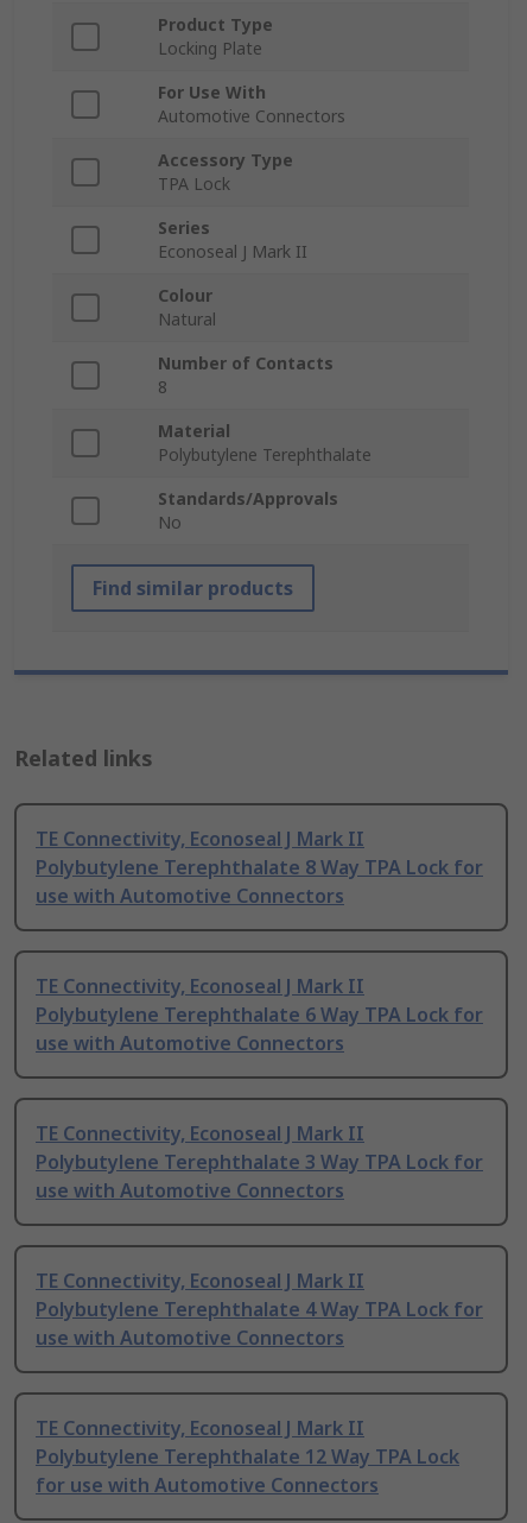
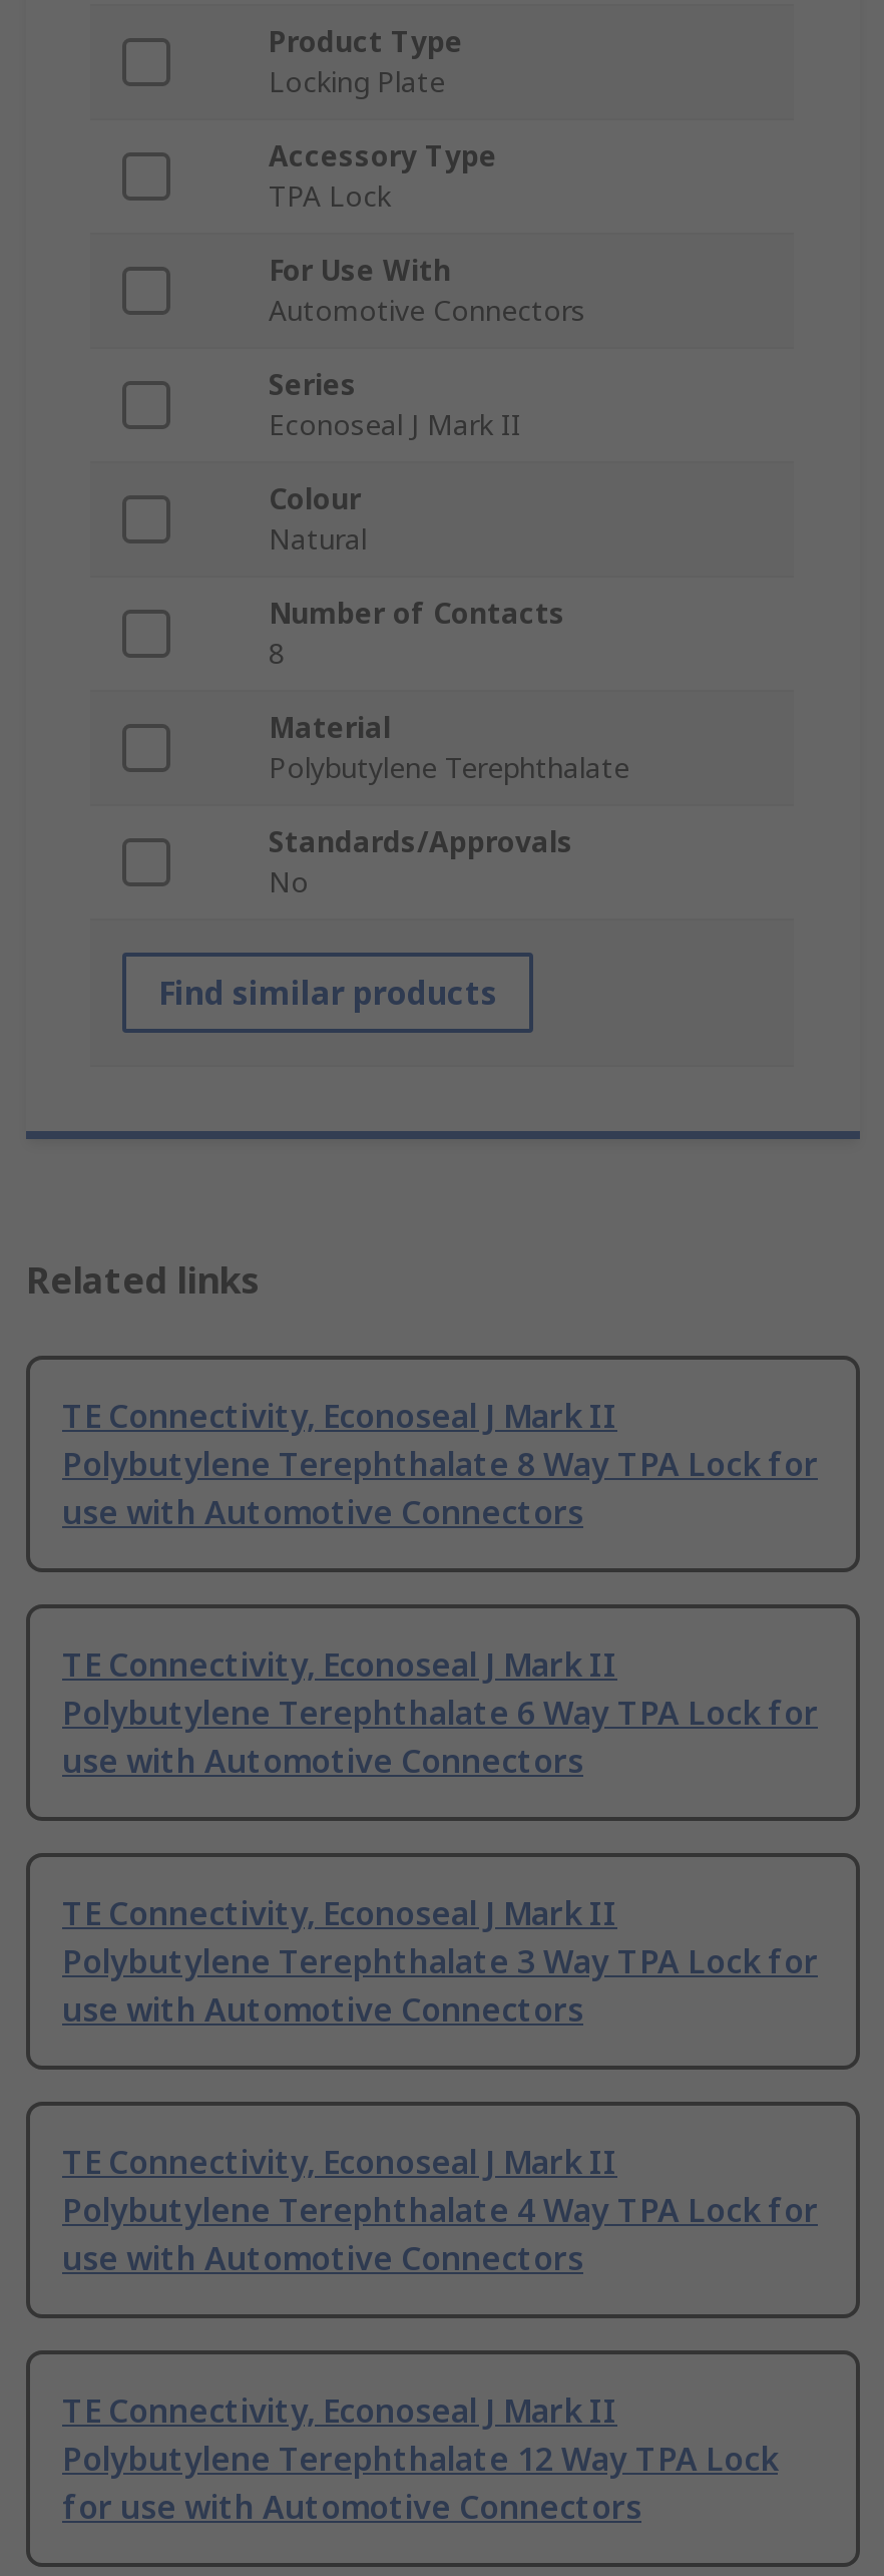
moved down: For Use With | Automotive Connectors

moved up: Accessory Type | TPA Lock
